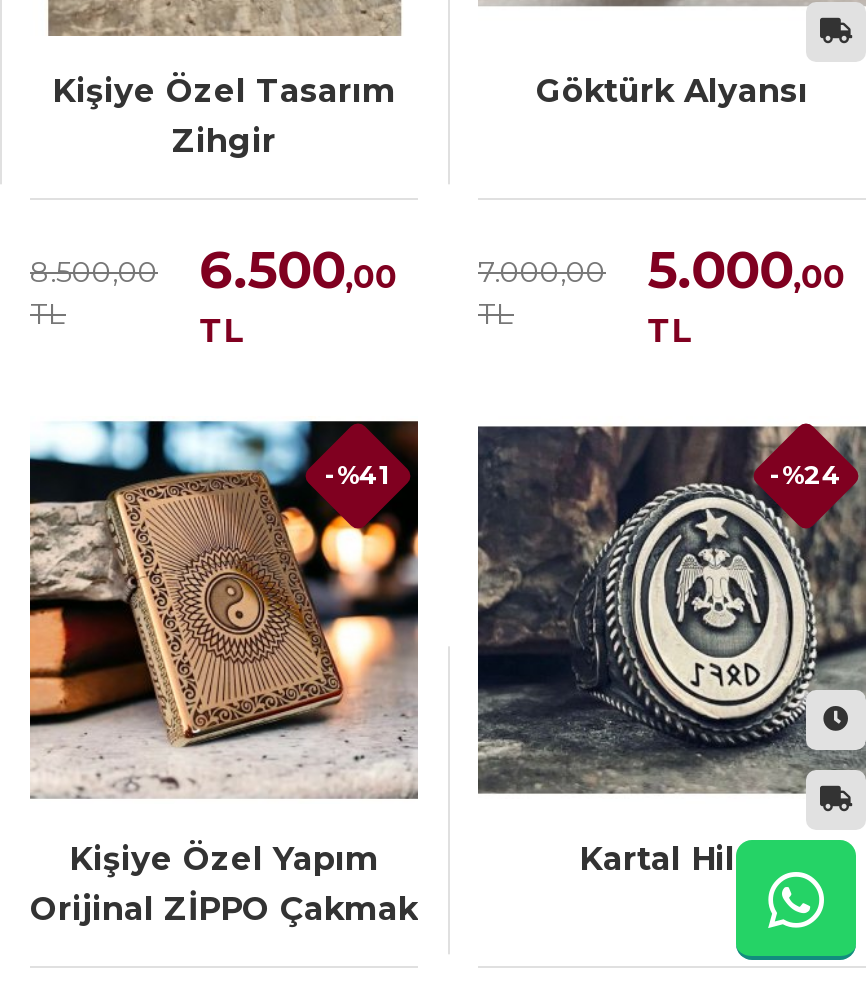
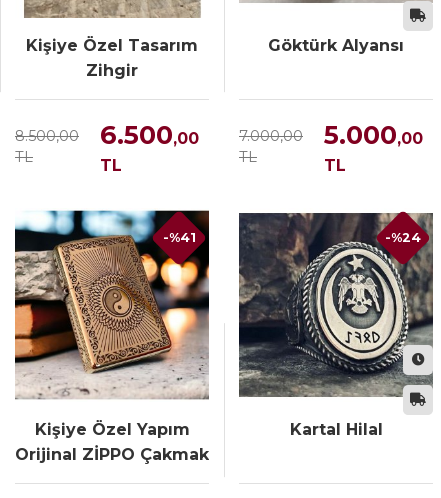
- [image]
